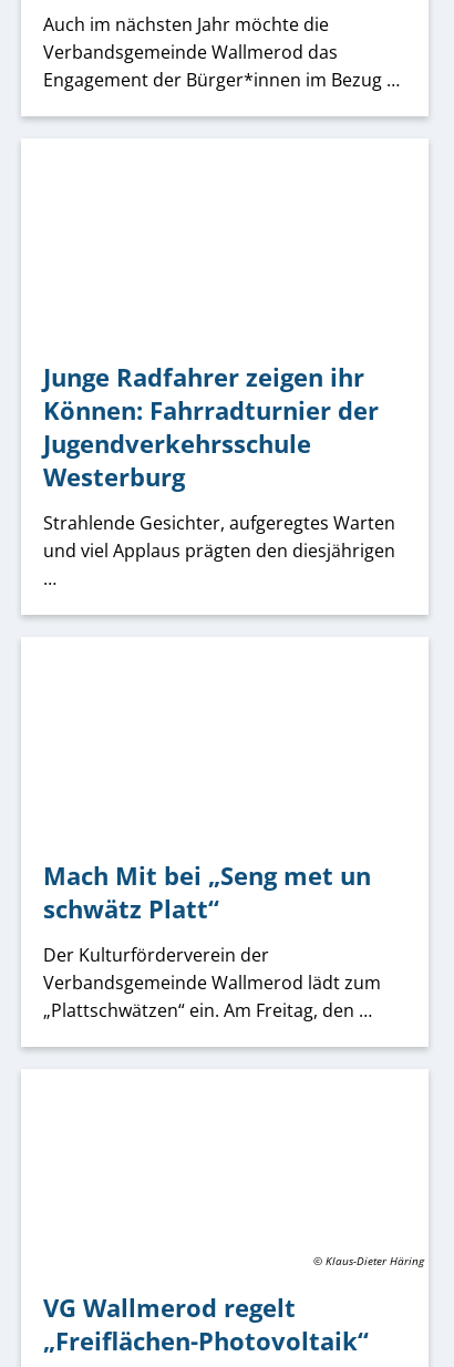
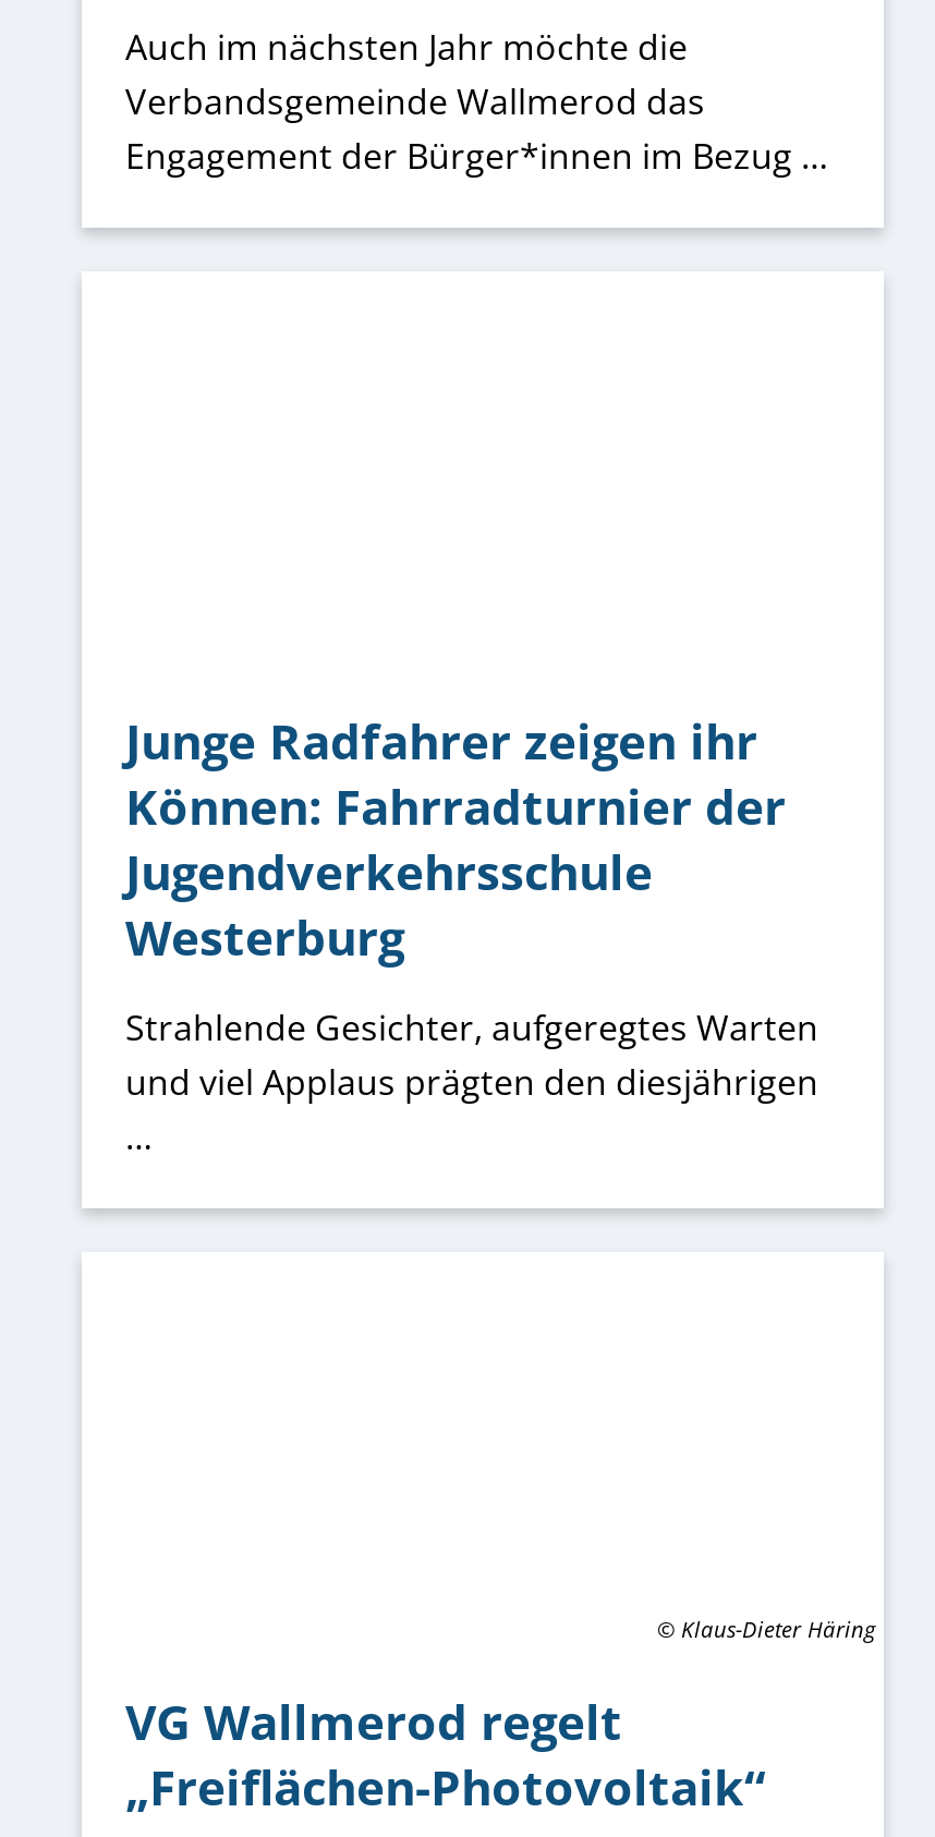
- Mach Mit bei „Seng met un
- schwätz Platt“
- Der Kulturförderverein der
- Verbandsgemeinde Wallmerod lädt zum
- „Plattschwätzen“ ein. Am Freitag, den …
